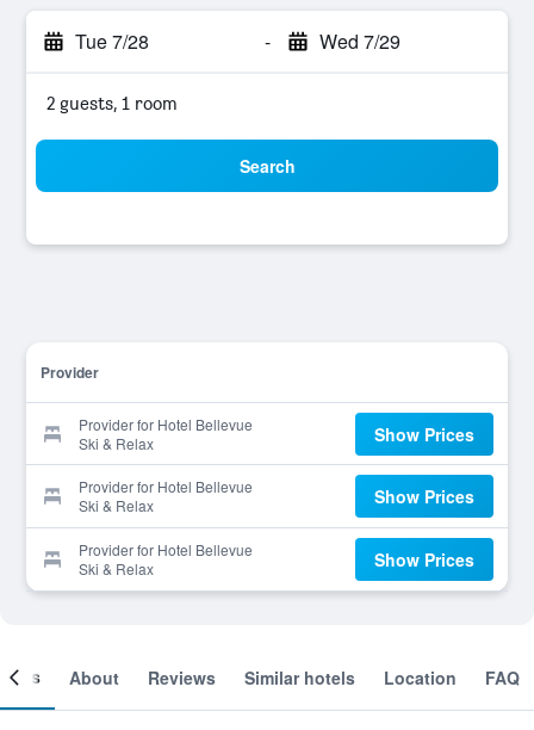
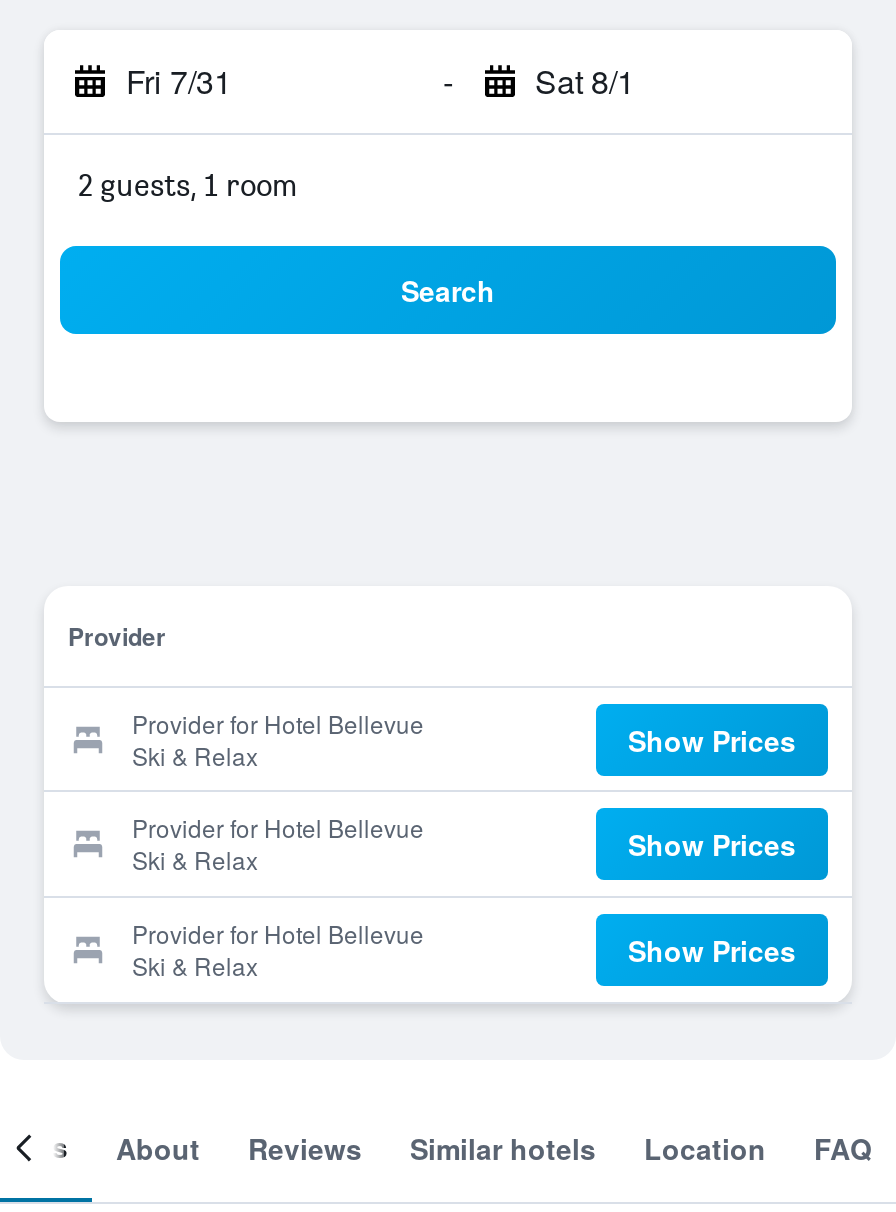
- Tue 7/28
+ Fri 7/31

- Wed 7/29
+ Sat 8/1
